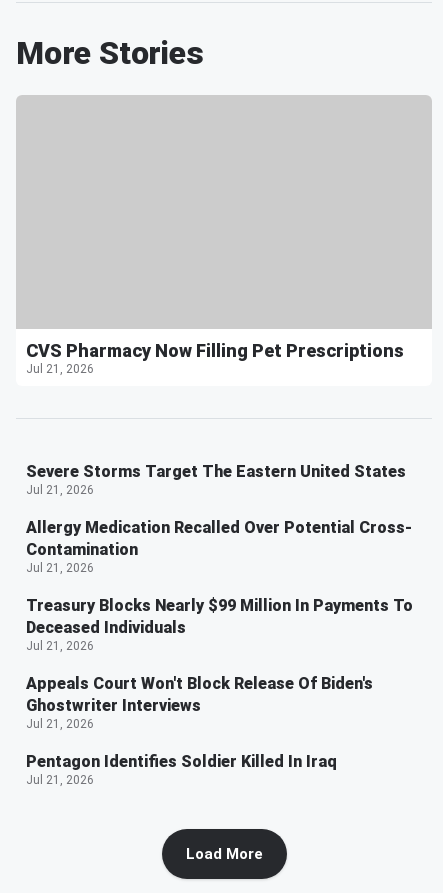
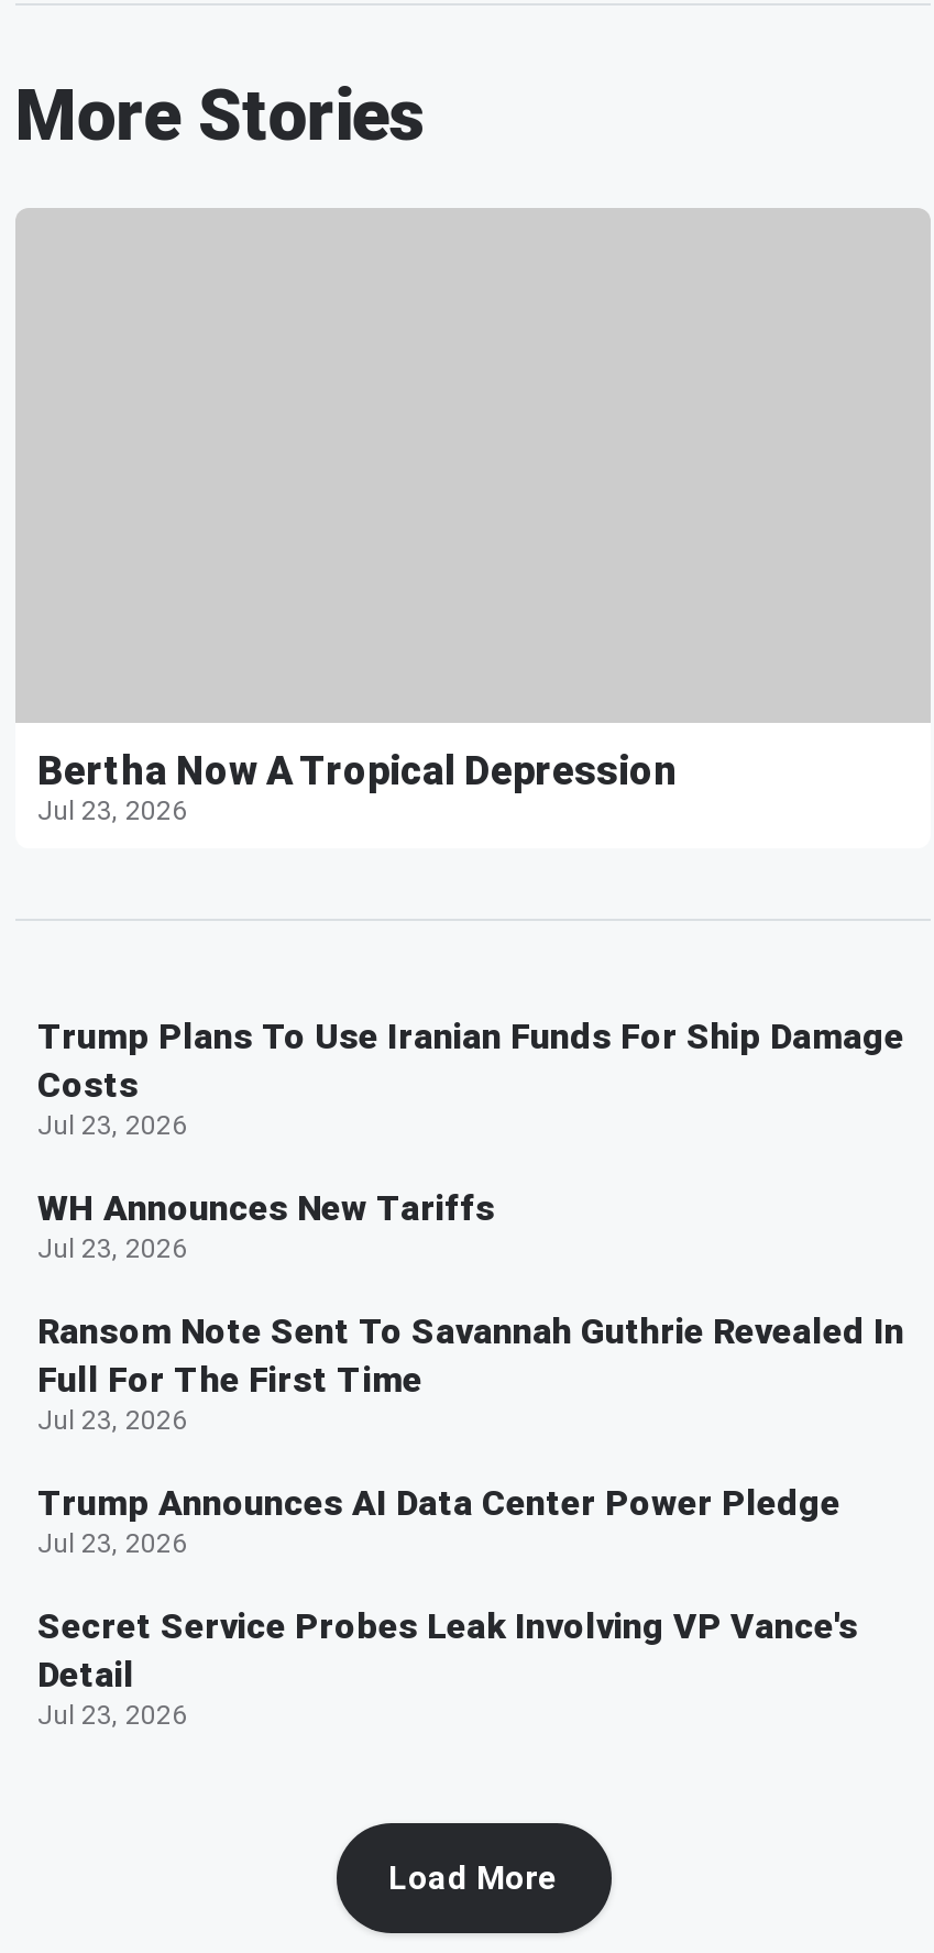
- CVS Pharmacy Now Filling Pet Prescriptions
- Jul 21, 2026
+ Bertha Now A Tropical Depression
+ Jul 23, 2026

- Severe Storms Target The Eastern United States
- Jul 21, 2026
+ Trump Plans To Use Iranian Funds For Ship Damage
+ Costs
+ Jul 23, 2026

- Allergy Medication Recalled Over Potential Cross-
- Contamination
- Jul 21, 2026
+ WH Announces New Tariffs
+ Jul 23, 2026

- Treasury Blocks Nearly $99 Million In Payments To
- Deceased Individuals
- Jul 21, 2026
+ Ransom Note Sent To Savannah Guthrie Revealed In
+ Full For The First Time
+ Jul 23, 2026

- Appeals Court Won't Block Release Of Biden's
- Ghostwriter Interviews
- Jul 21, 2026
+ Trump Announces AI Data Center Power Pledge
+ Jul 23, 2026

- Pentagon Identifies Soldier Killed In Iraq
- Jul 21, 2026
+ Secret Service Probes Leak Involving VP Vance's
+ Detail
+ Jul 23, 2026
